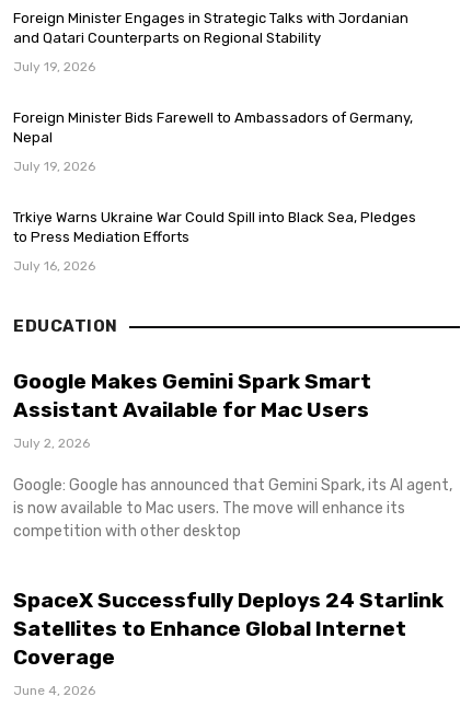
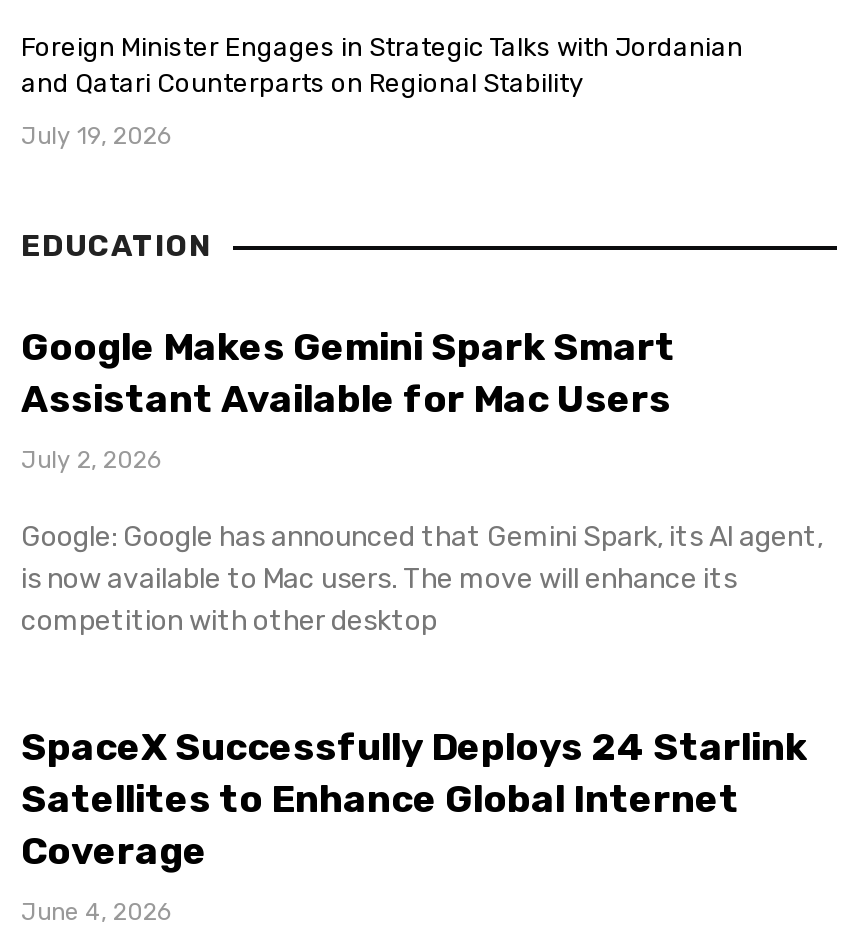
- Foreign Minister Bids Farewell to Ambassadors of Germany,
- Nepal
- July 19, 2026
- Trkiye Warns Ukraine War Could Spill into Black Sea, Pledges
- to Press Mediation Efforts
- July 16, 2026
